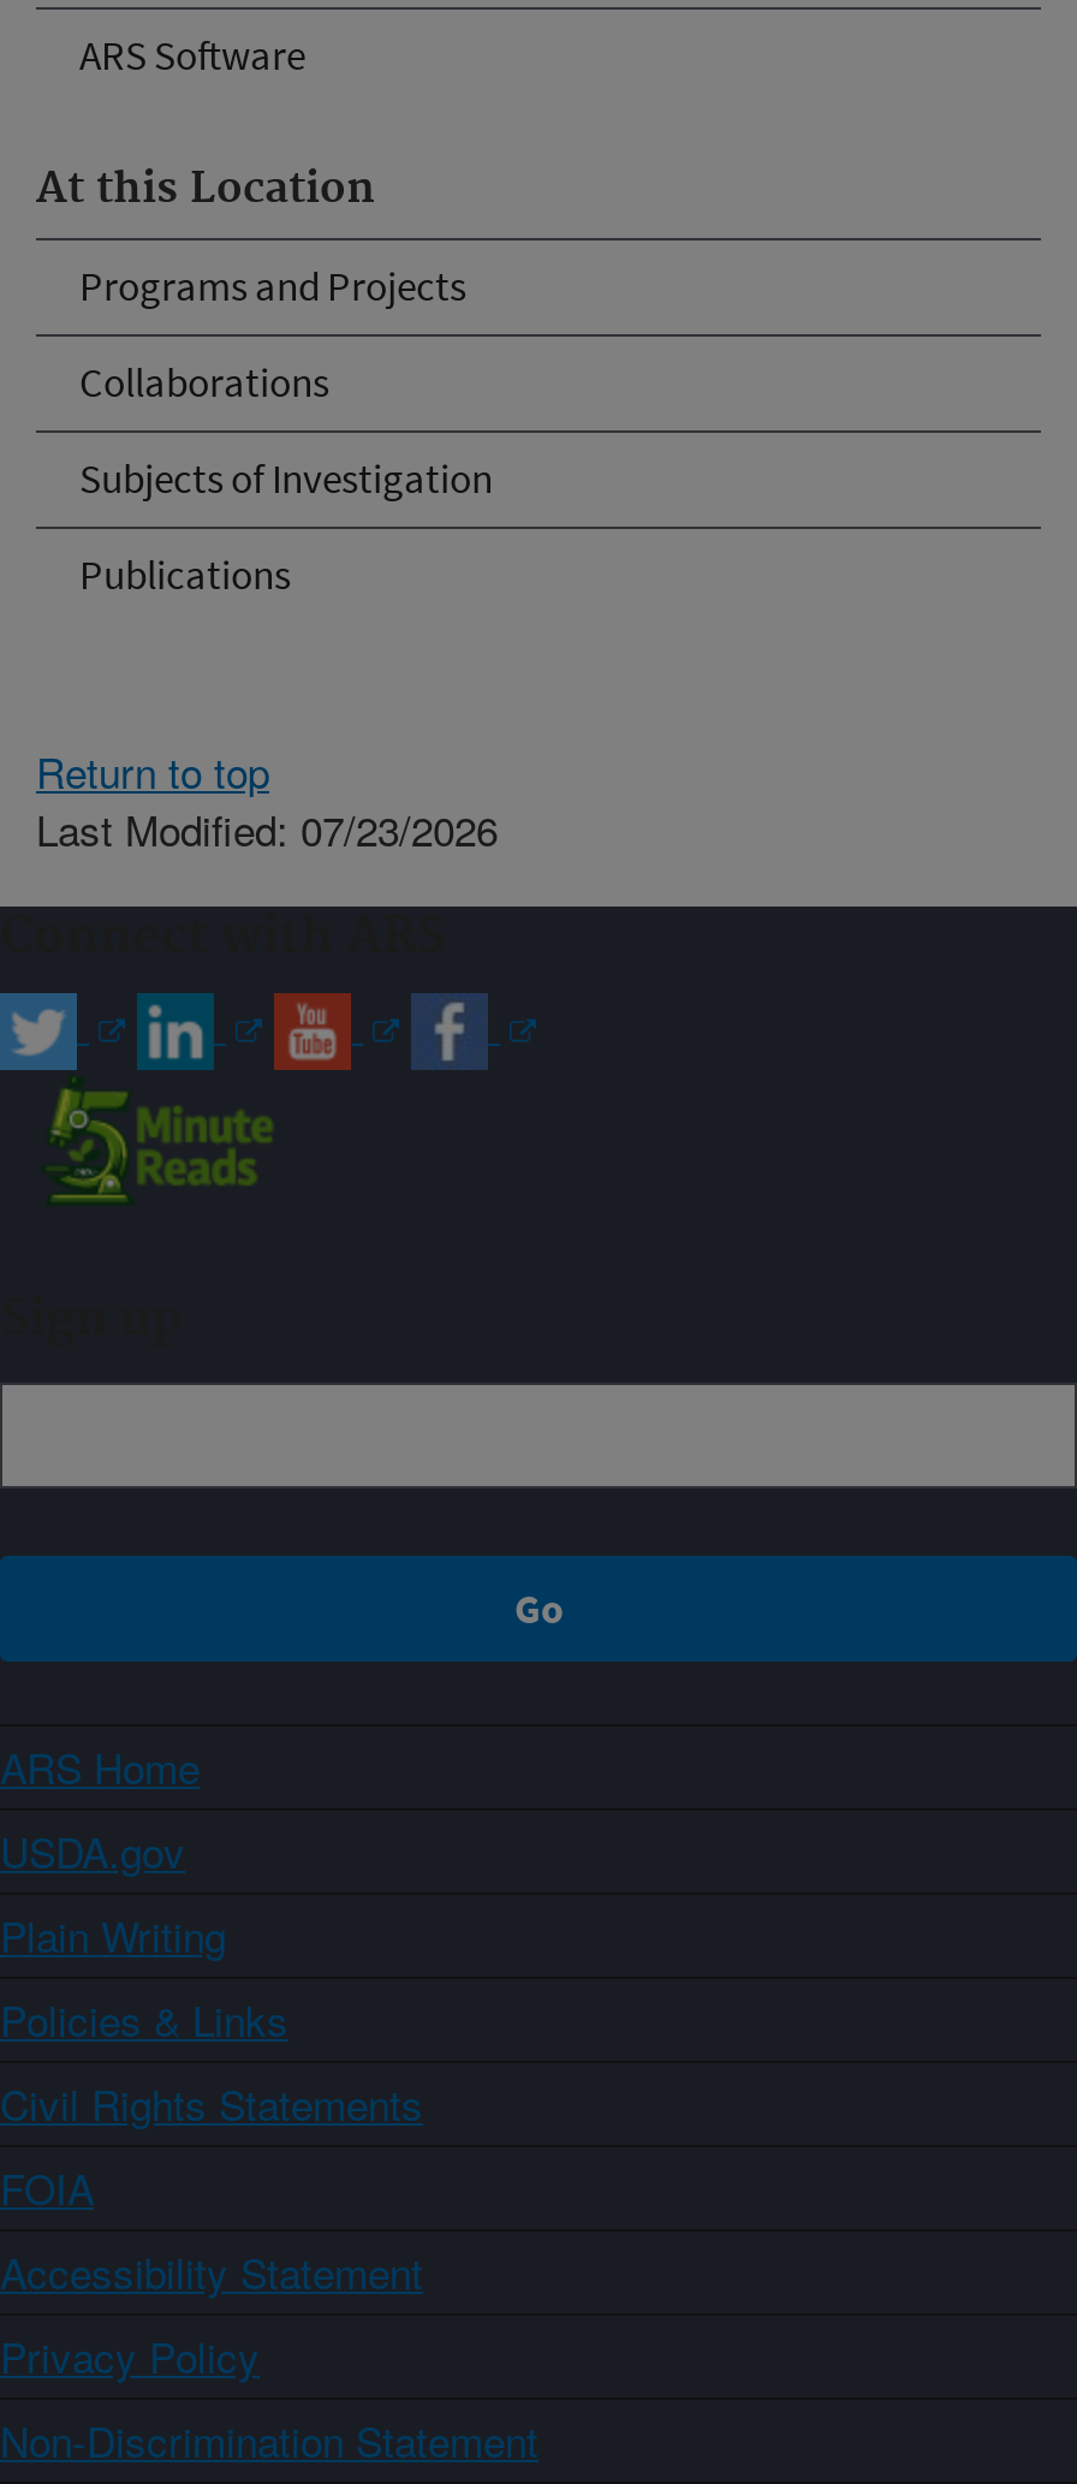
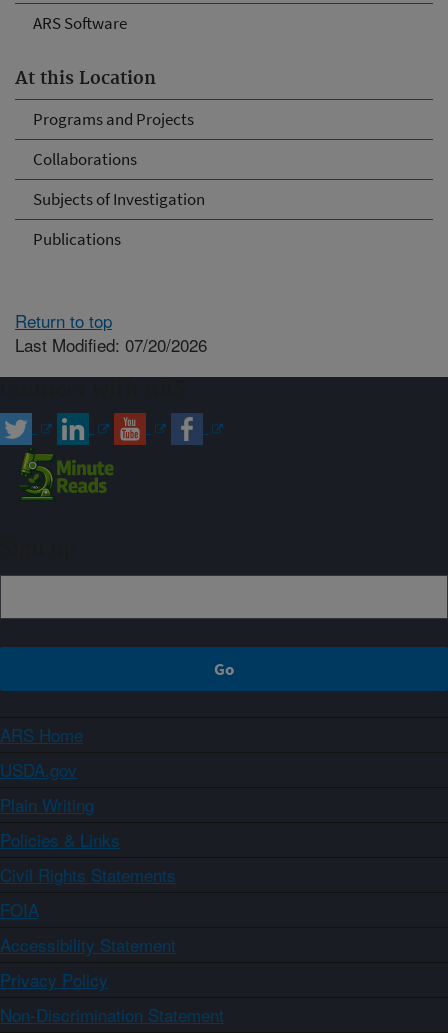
- Last Modified: 07/23/2026
+ Last Modified: 07/20/2026
